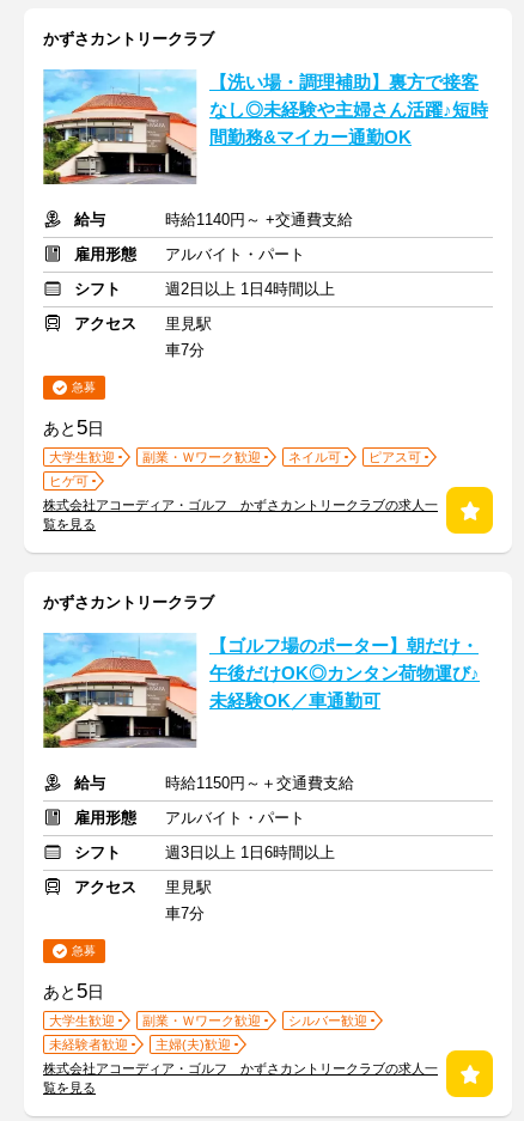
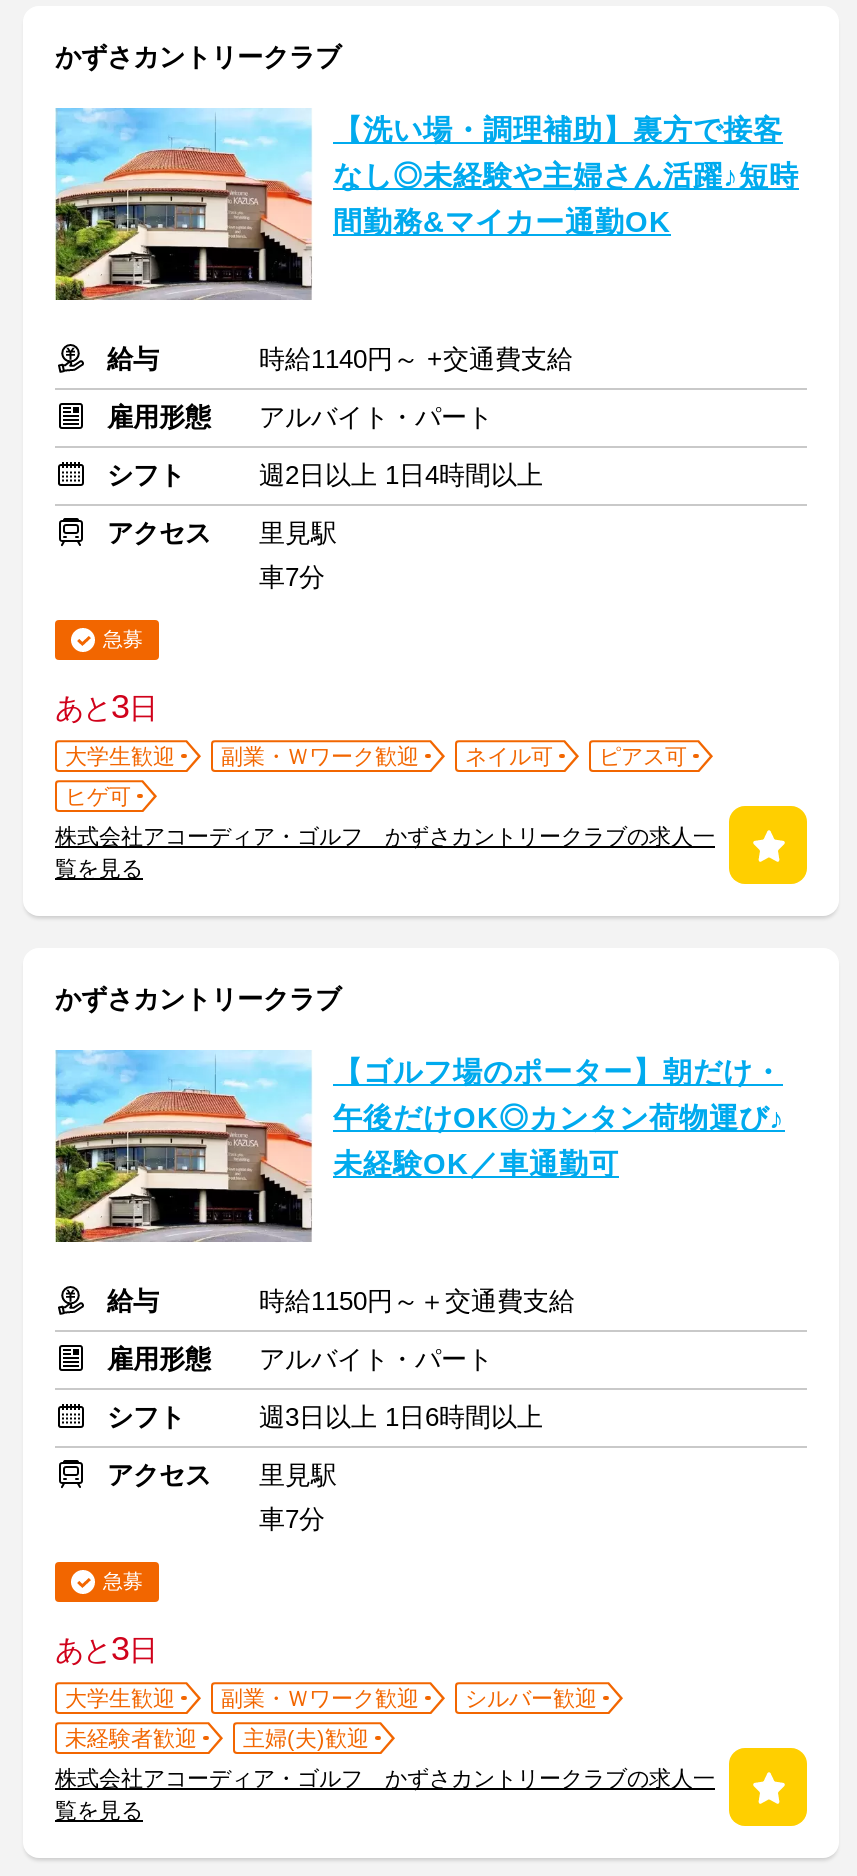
- あと5日
+ あと3日

- あと5日
+ あと3日
